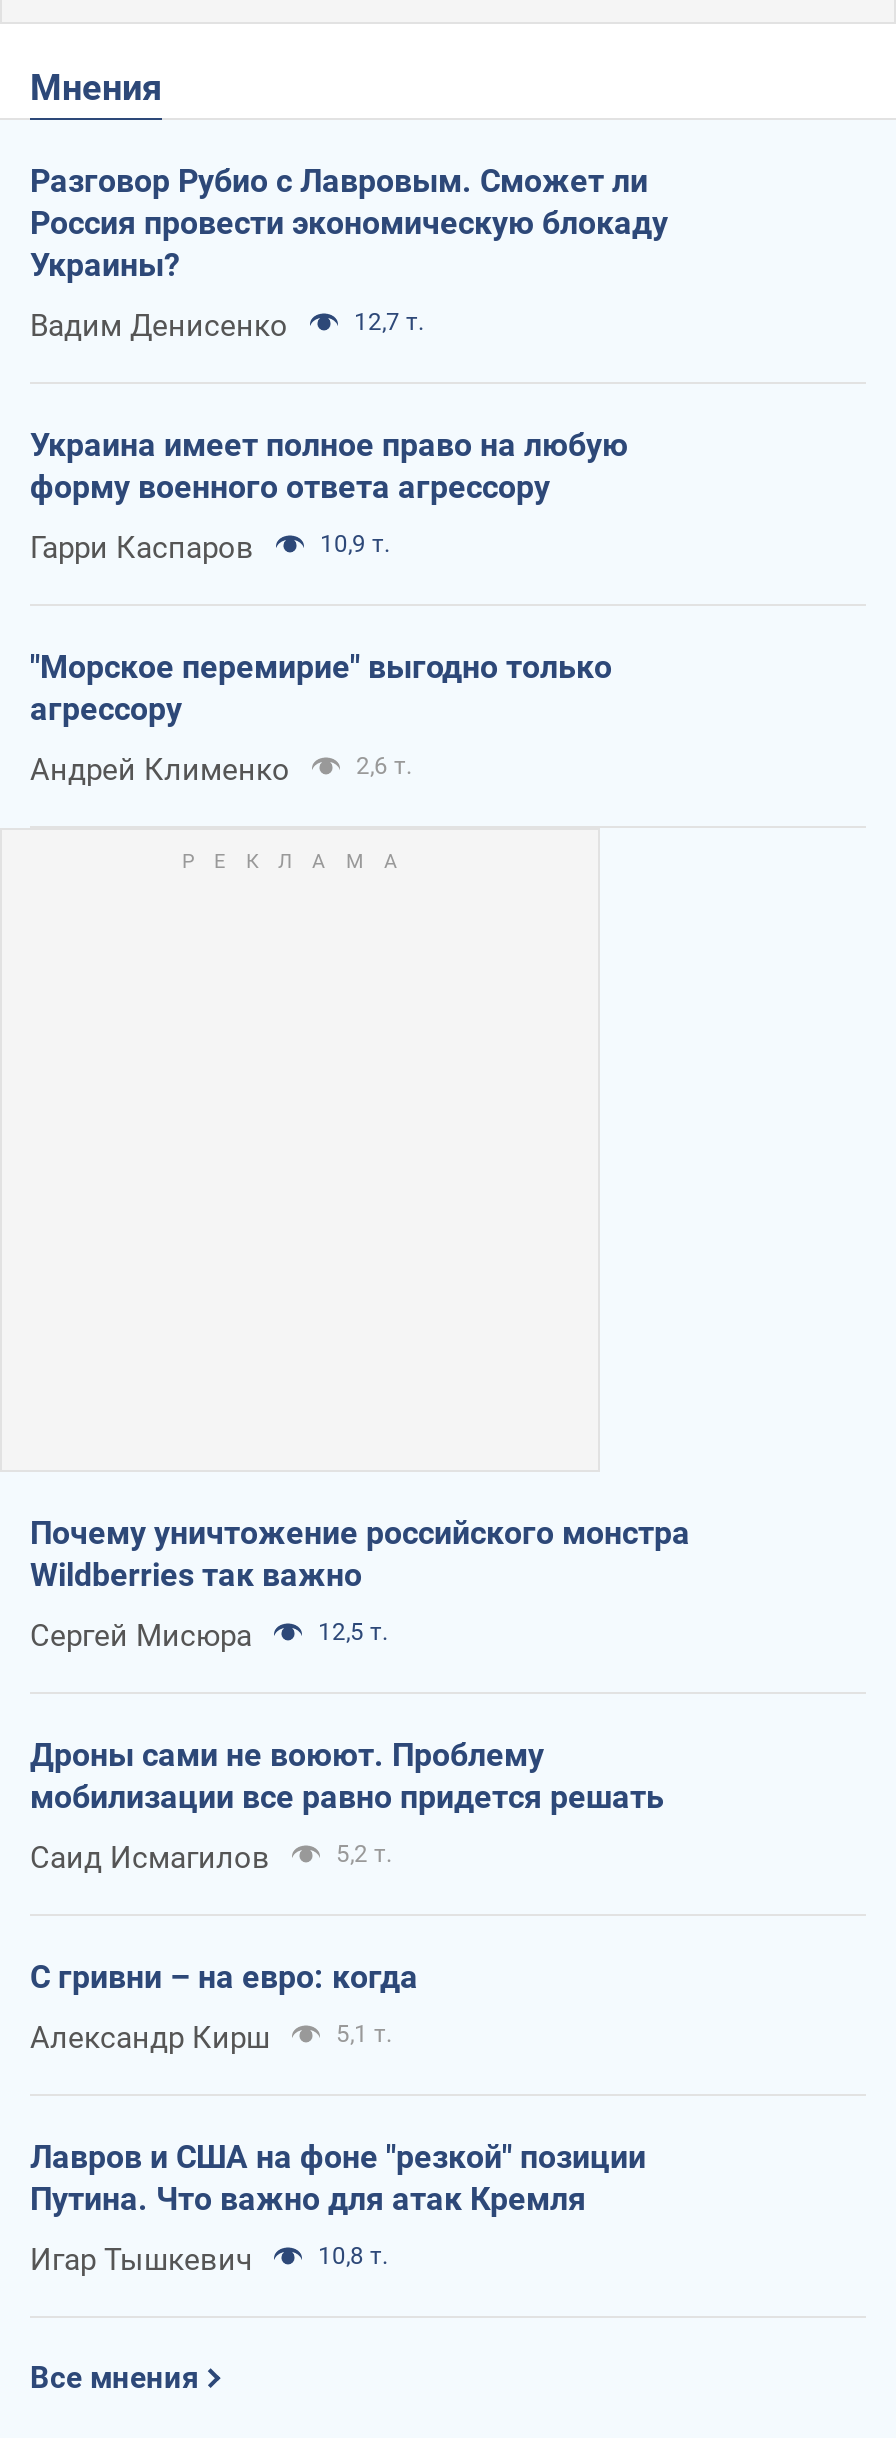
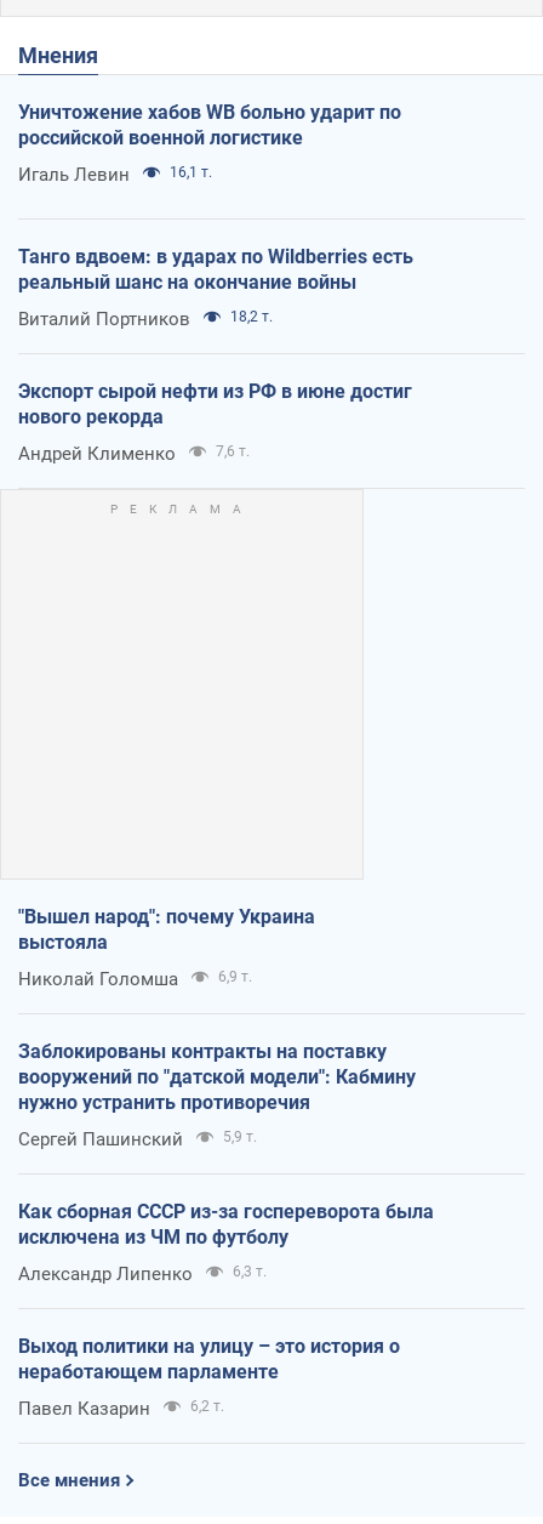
- Разговор Рубио с Лавровым. Сможет ли
- Россия провести экономическую блокаду
- Украины?
+ Уничтожение хабов WB больно ударит по
+ российской военной логистике

- Вадим Денисенко
- 12,7 т.
+ Игаль Левин
+ 16,1 т.

- Украина имеет полное право на любую
- форму военного ответа агрессору
+ Танго вдвоем: в ударах по Wildberries есть
+ реальный шанс на окончание войны

- Гарри Каспаров
- 10,9 т.
+ Виталий Портников
+ 18,2 т.

- "Морское перемирие" выгодно только
- агрессору
+ Экспорт сырой нефти из РФ в июне достиг
+ нового рекорда

- 2,6 т.
+ 7,6 т.

- Почему уничтожение российского монстра
- Wildberries так важно
+ "Вышел народ": почему Украина
+ выстояла

- Сергей Мисюра
- 12,5 т.
+ Николай Голомша
+ 6,9 т.

- Дроны сами не воюют. Проблему
- мобилизации все равно придется решать
+ Заблокированы контракты на поставку
+ вооружений по "датской модели": Кабмину
+ нужно устранить противоречия

- Саид Исмагилов
- 5,2 т.
+ Сергей Пашинский
+ 5,9 т.

- С гривни – на евро: когда
+ Как сборная СССР из-за госпереворота была
+ исключена из ЧМ по футболу

- Александр Кирш
- 5,1 т.
+ Александр Липенко
+ 6,3 т.

- Лавров и США на фоне "резкой" позиции
- Путина. Что важно для атак Кремля
+ Выход политики на улицу – это история о
+ неработающем парламенте

- Игар Тышкевич
- 10,8 т.
+ Павел Казарин
+ 6,2 т.
